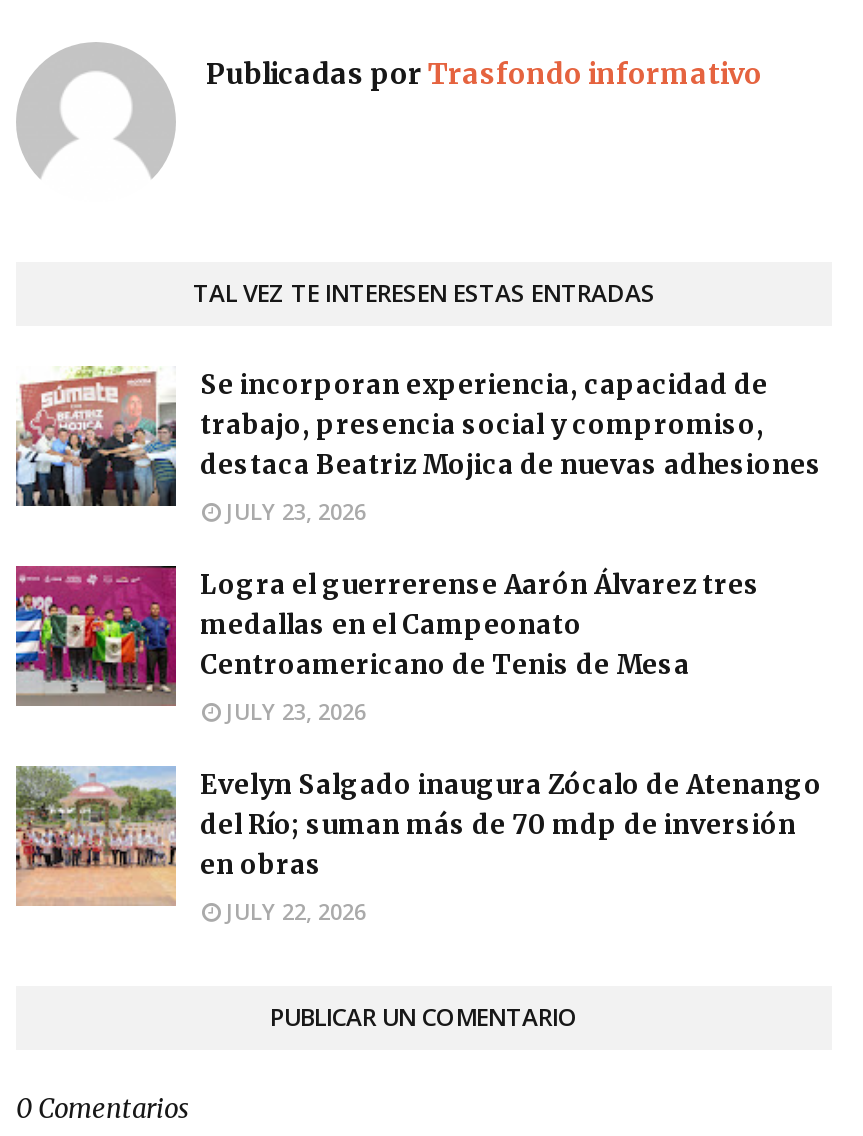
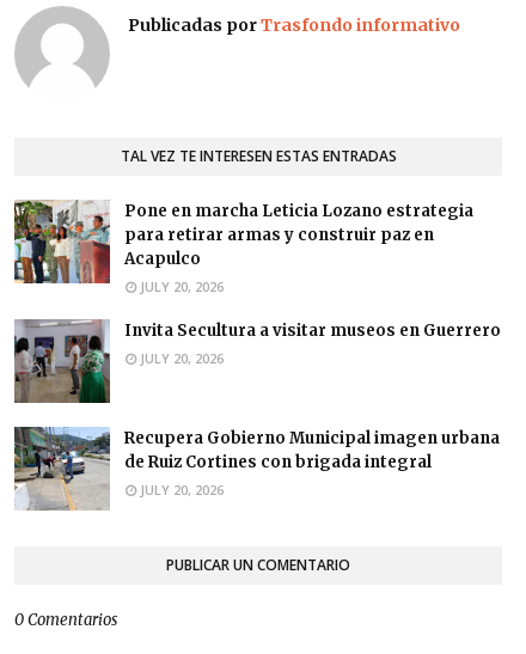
- [image]
- Se incorporan experiencia, capacidad de
- trabajo, presencia social y compromiso,
- destaca Beatriz Mojica de nuevas adhesiones
- JULY 23, 2026
+ [image]
+ Pone en marcha Leticia Lozano estrategia
+ para retirar armas y construir paz en
+ Acapulco
+ JULY 20, 2026

- [image]
- Logra el guerrerense Aarón Álvarez tres
- medallas en el Campeonato
- Centroamericano de Tenis de Mesa
- JULY 23, 2026
+ [image]
+ Invita Secultura a visitar museos en Guerrero
+ JULY 20, 2026

- [image]
- Evelyn Salgado inaugura Zócalo de Atenango
- del Río; suman más de 70 mdp de inversión
- en obras
- JULY 22, 2026
+ [image]
+ Recupera Gobierno Municipal imagen urbana
+ de Ruiz Cortines con brigada integral
+ JULY 20, 2026
